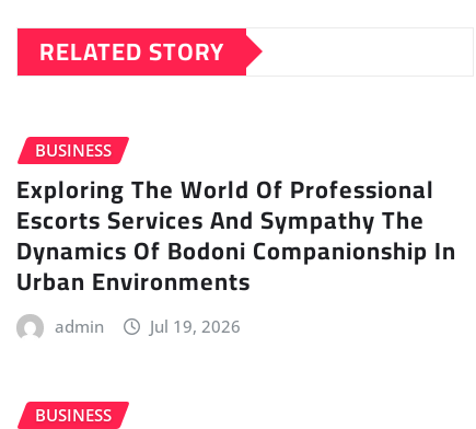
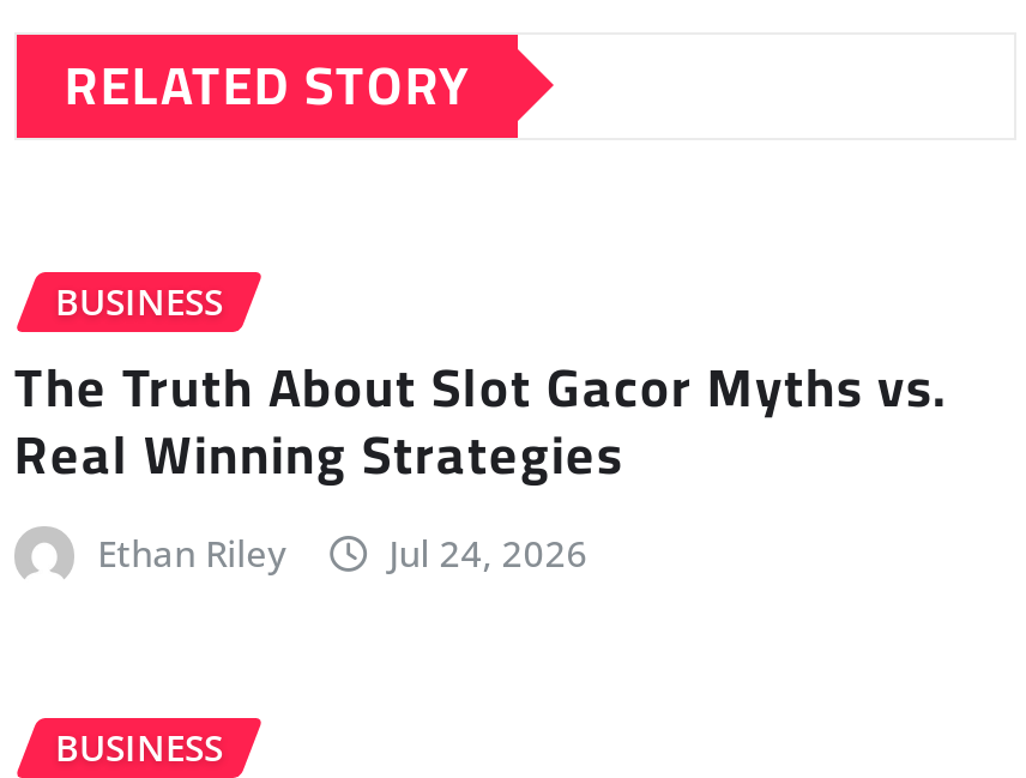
- Exploring The World Of Professional
- Escorts Services And Sympathy The
- Dynamics Of Bodoni Companionship In
- Urban Environments
- admin
- Jul 19, 2026
+ The Truth About Slot Gacor Myths vs.
+ Real Winning Strategies
+ Ethan Riley
+ Jul 24, 2026
